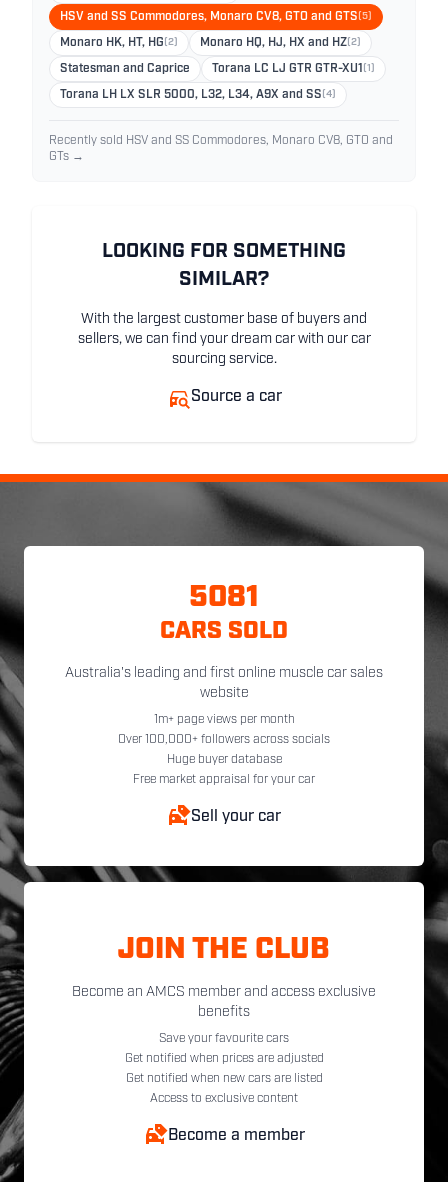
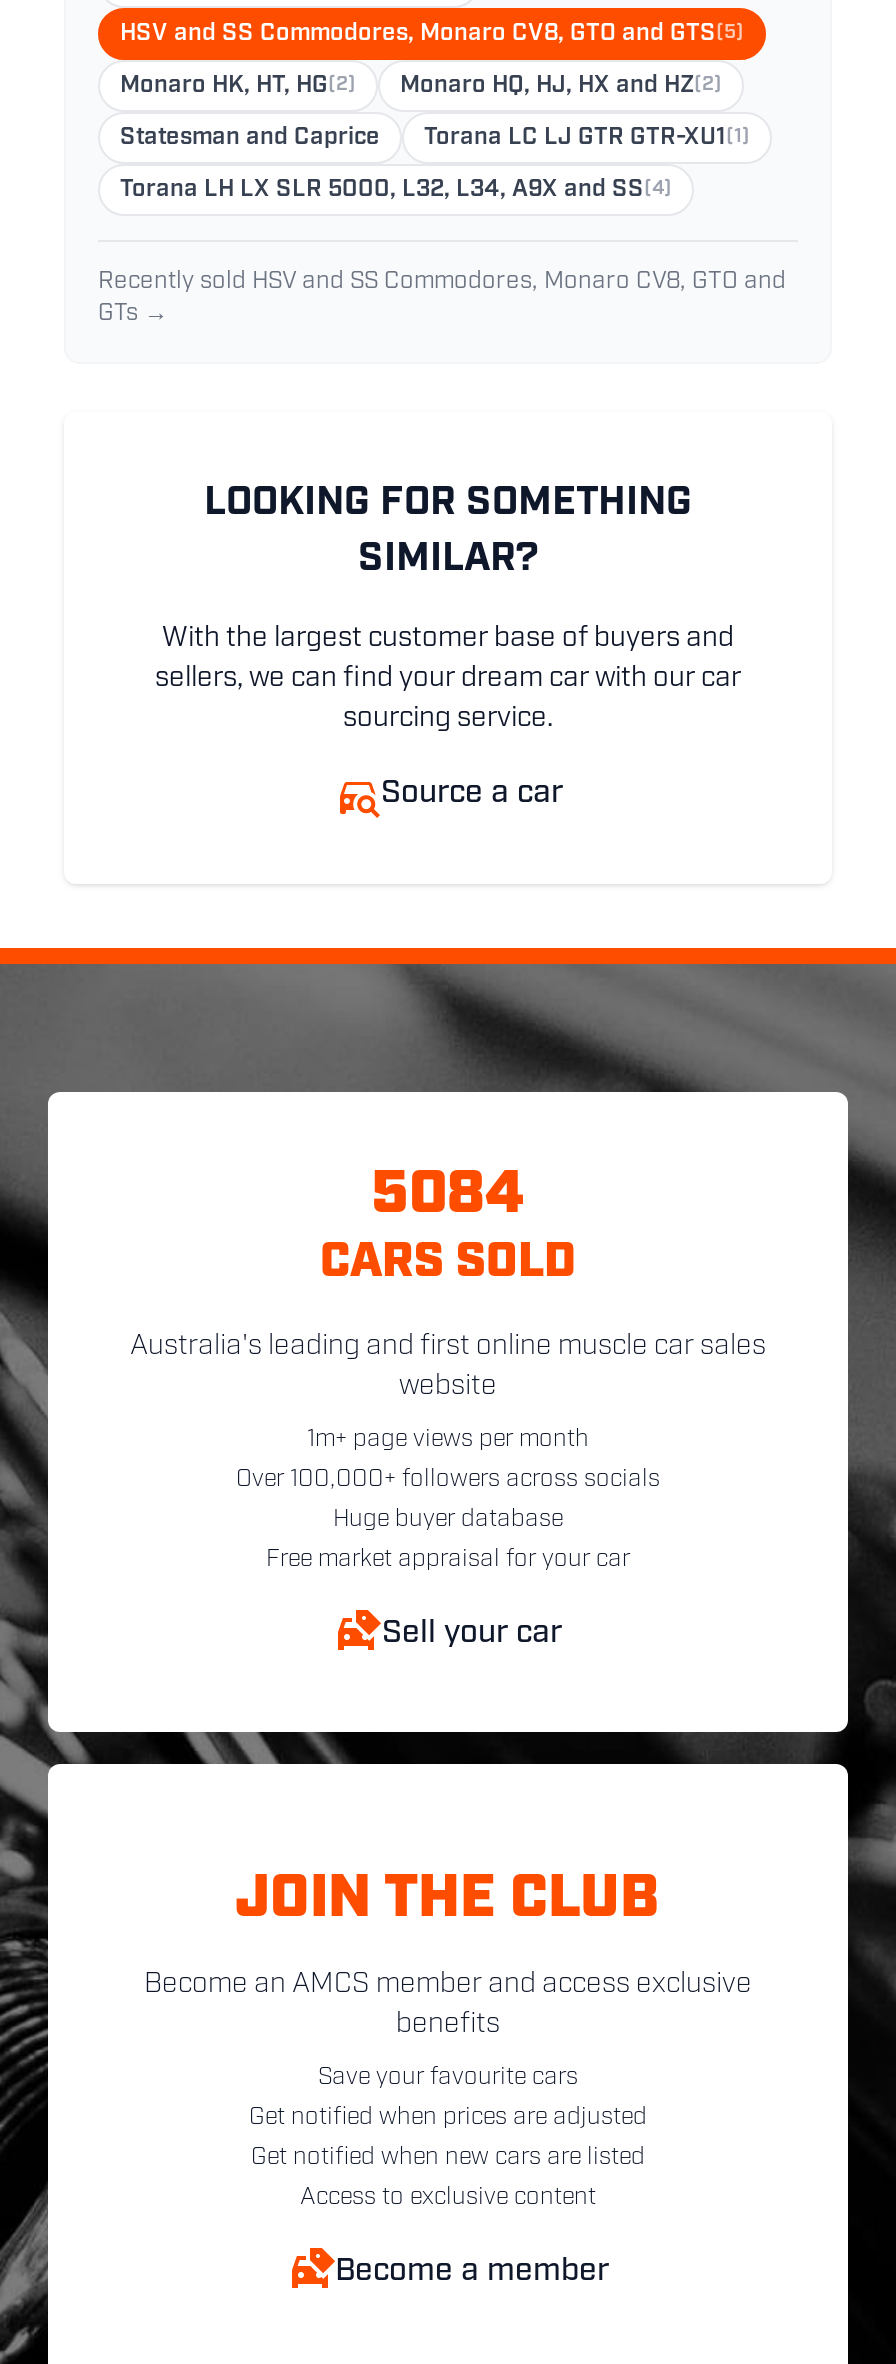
- 5081
+ 5084
